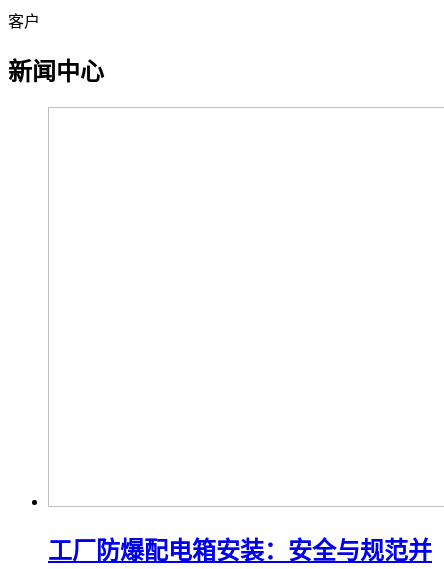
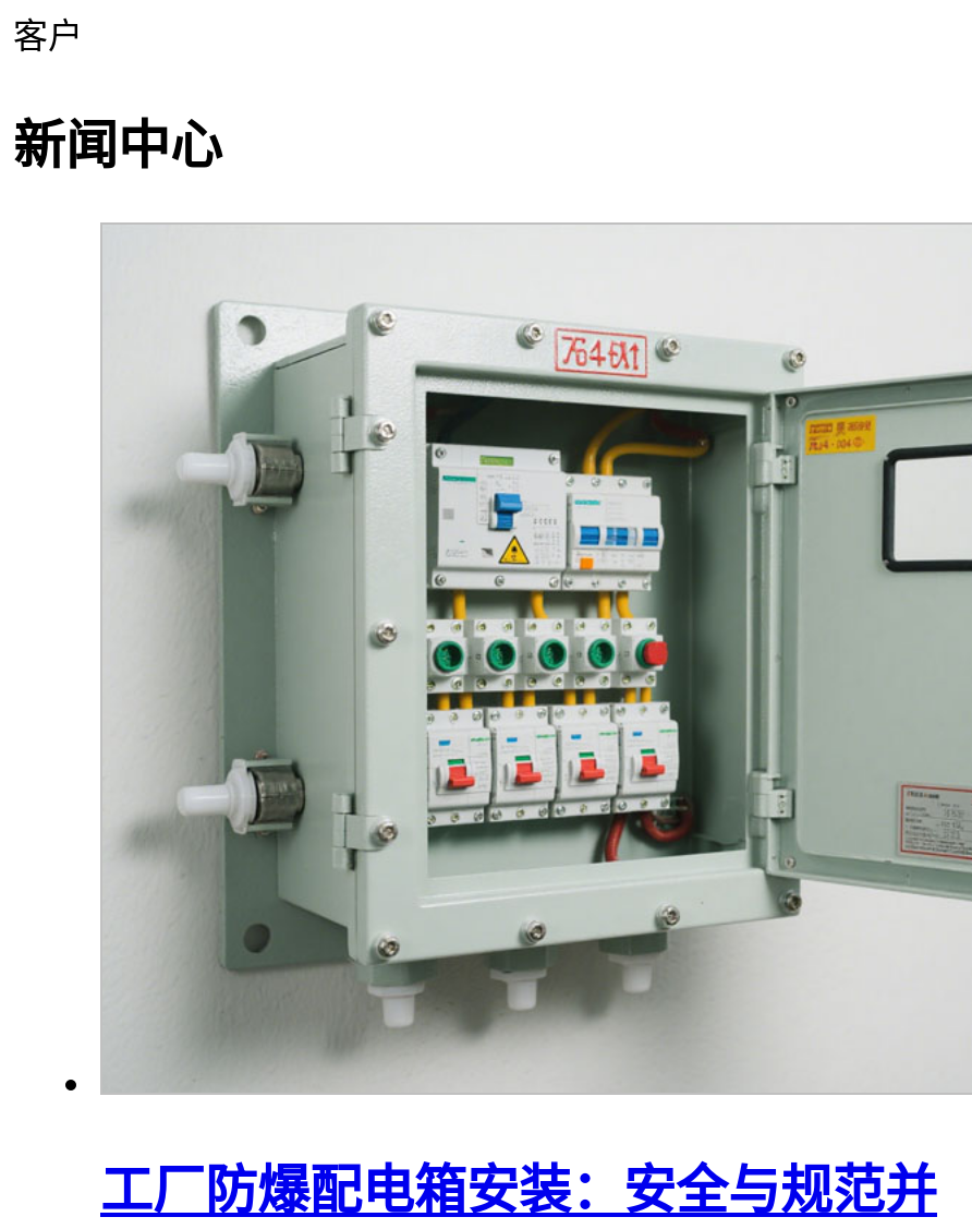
+ [image]
